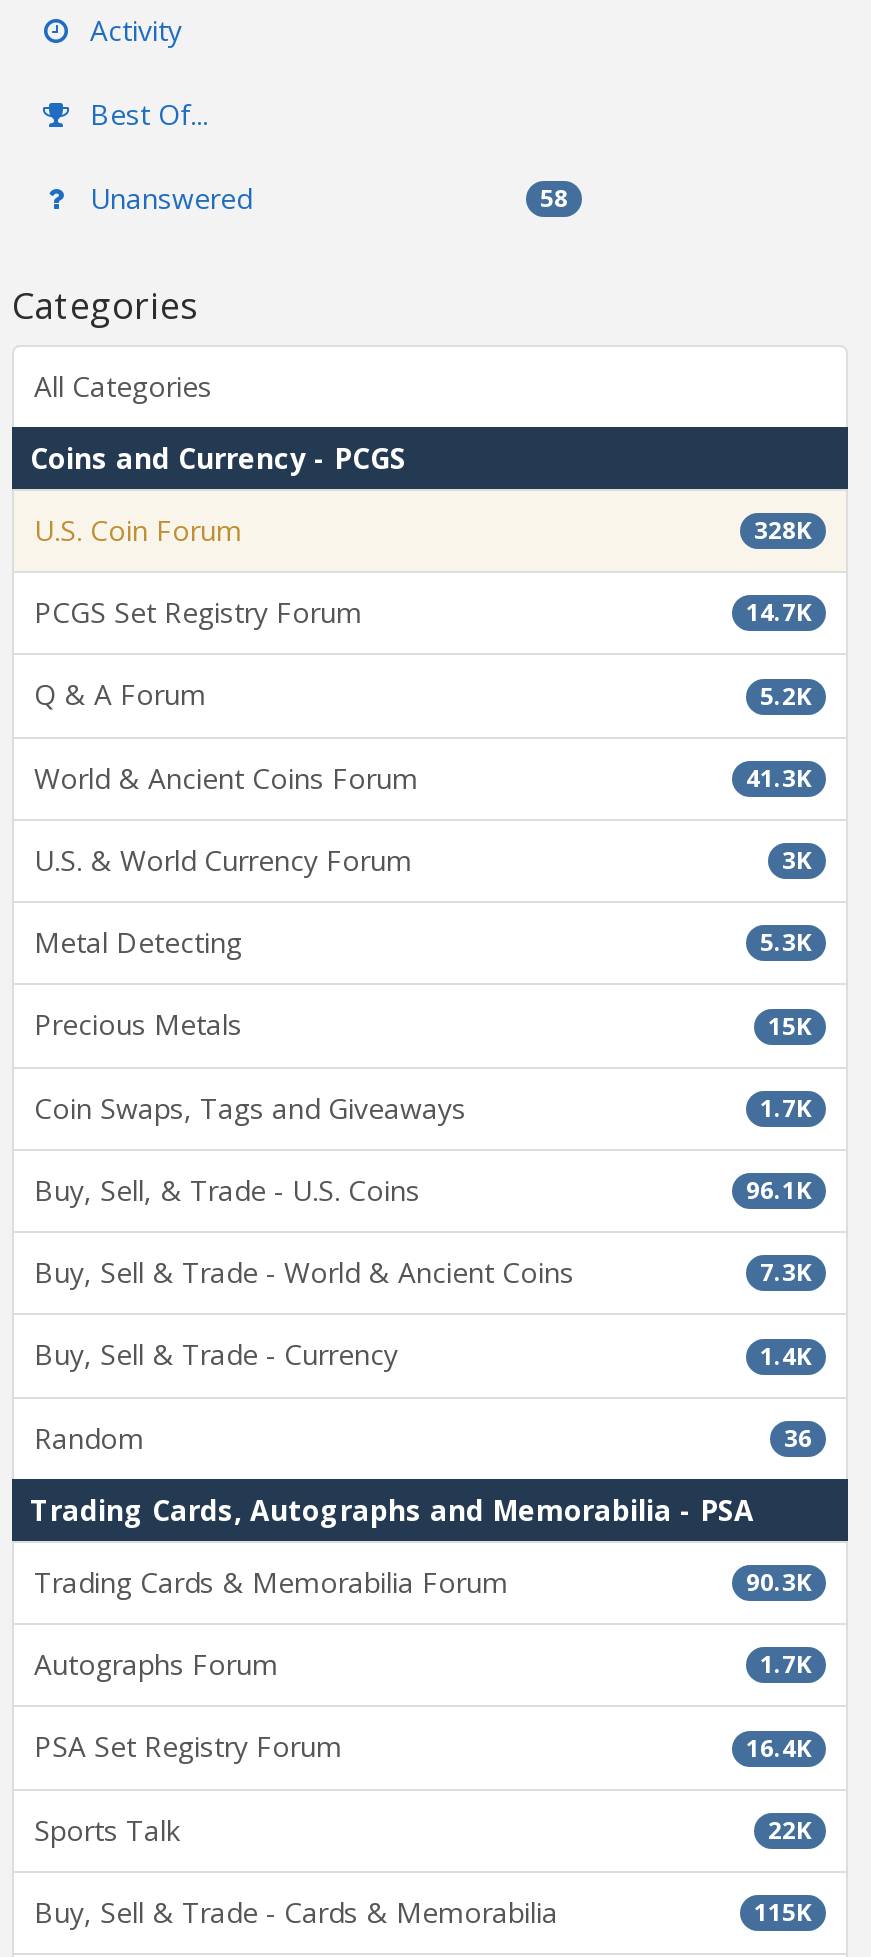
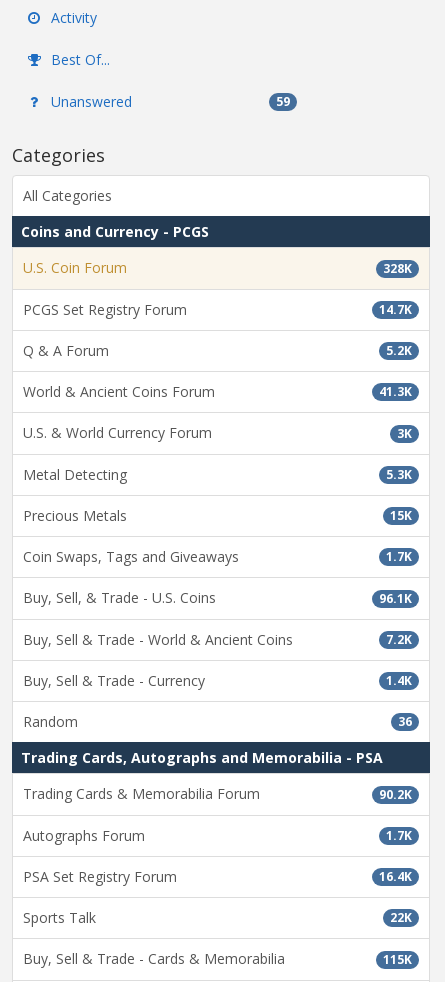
- 58
+ 59

- 7.3K
+ 7.2K

- 90.3K
+ 90.2K
